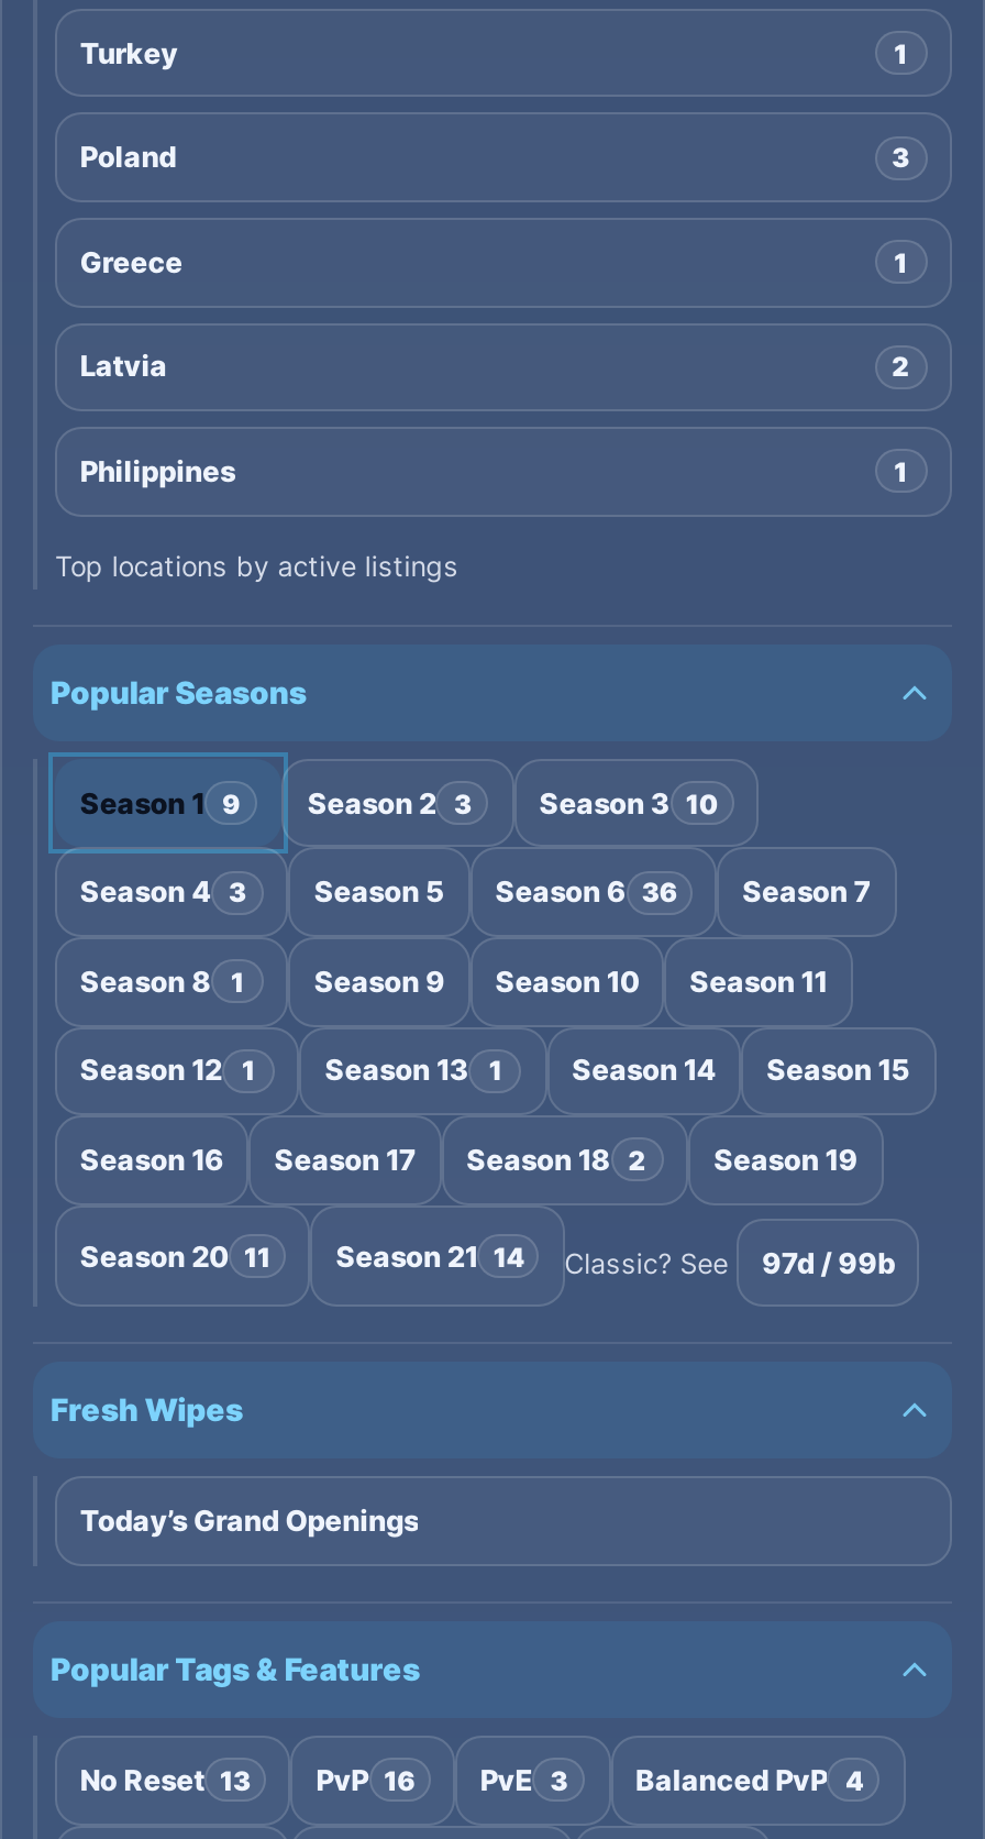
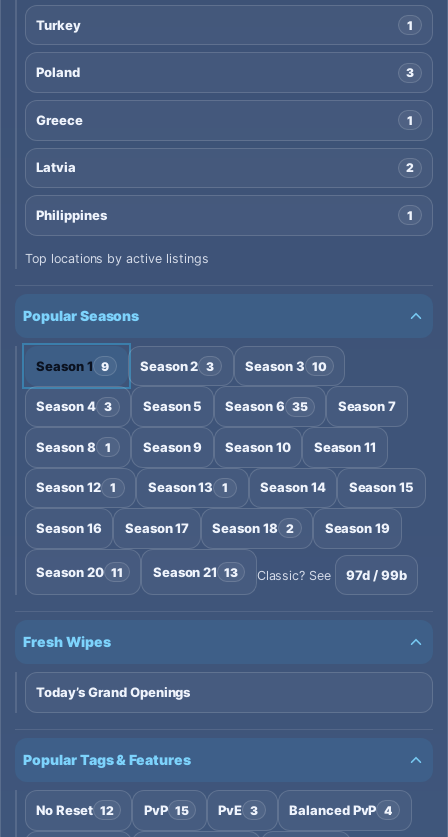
- Season 4 3 Season 5 Season 6 36 Season 7
+ Season 4 3 Season 5 Season 6 35 Season 7

- Season 20 11 Season 21 14 Classic? See 97d / 99b
+ Season 20 11 Season 21 13 Classic? See 97d / 99b

- No Reset 13
+ No Reset 12

- PvP 16
+ PvP 15
